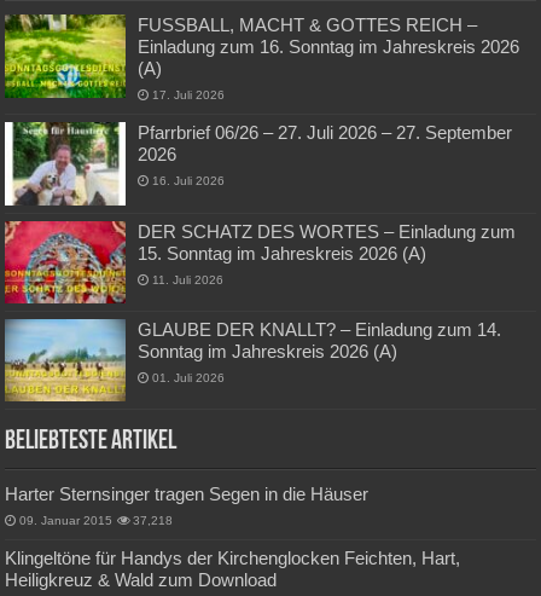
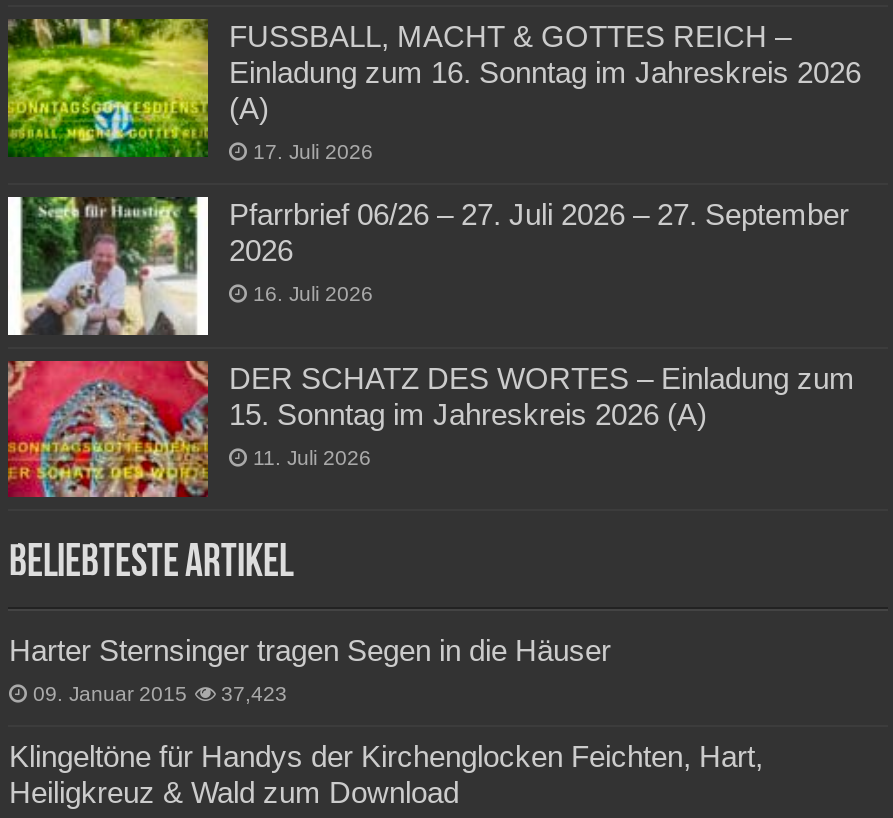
- [image]
- GLAUBE DER KNALLT? – Einladung zum 14.
- Sonntag im Jahreskreis 2026 (A)
- 01. Juli 2026

- 09. Januar 2015 37,218
+ 09. Januar 2015 37,423
